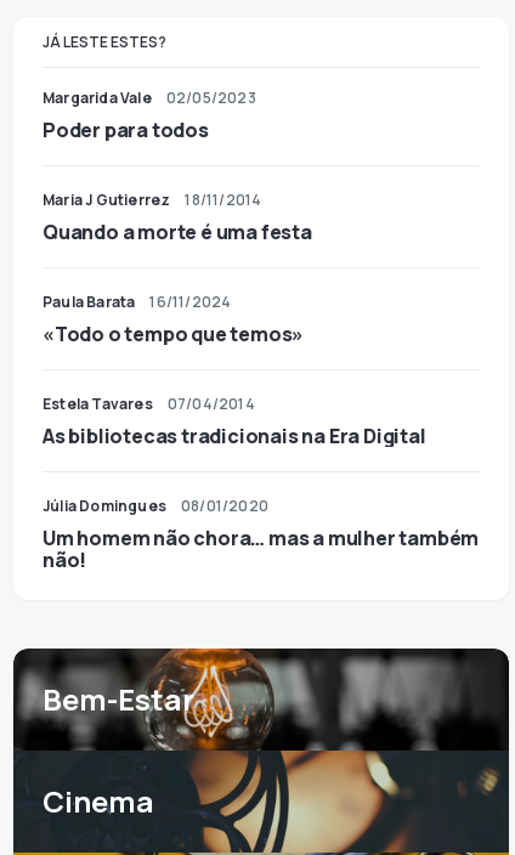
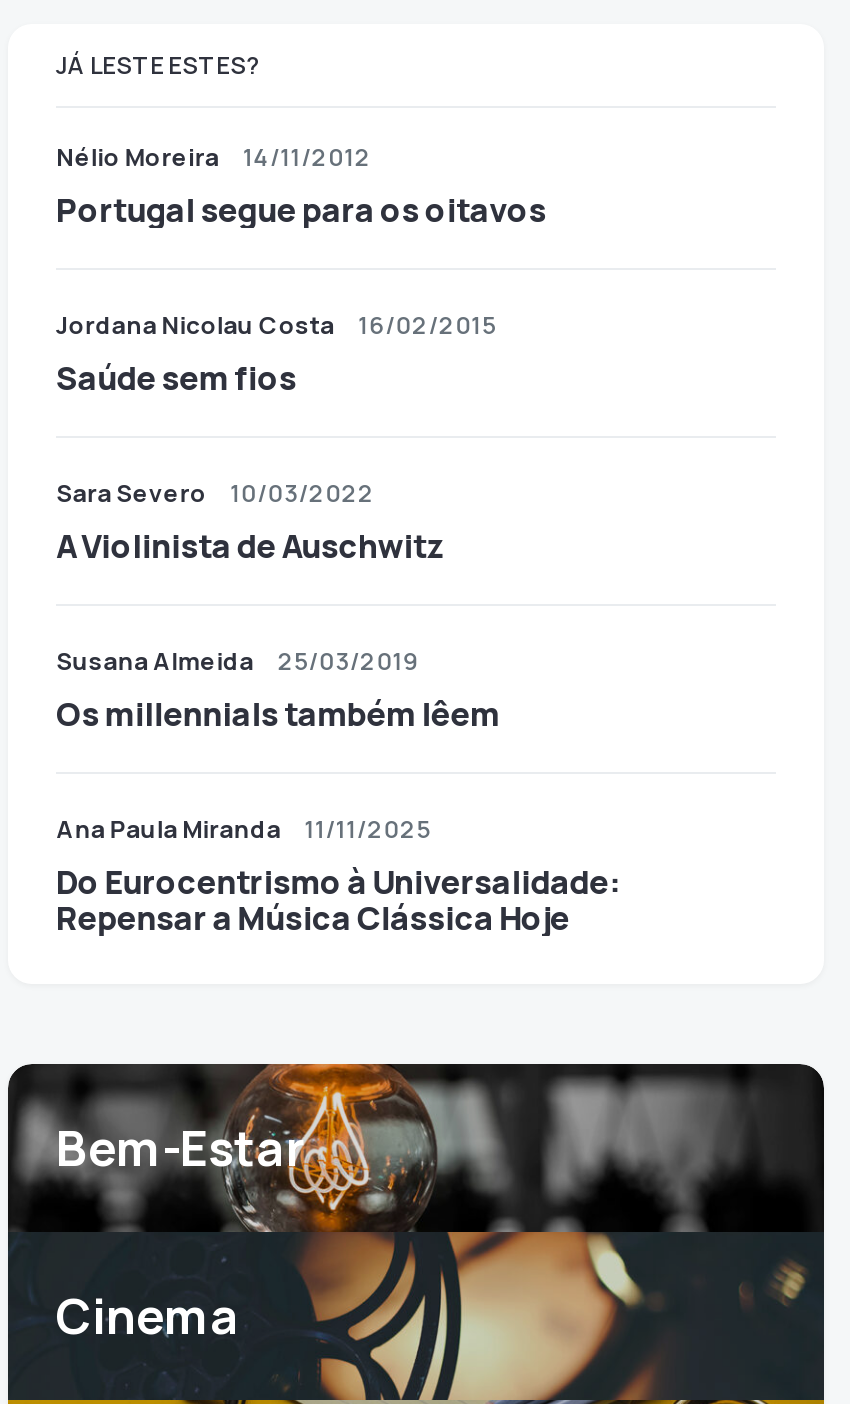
- Margarida Vale
- 02/05/2023
- Poder para todos
+ Nélio Moreira
+ 14/11/2012
+ Portugal segue para os oitavos

- Maria J Gutierrez
- 18/11/2014
- Quando a morte é uma festa
+ Jordana Nicolau Costa
+ 16/02/2015
+ Saúde sem fios

- Paula Barata
- 16/11/2024
- «Todo o tempo que temos»
+ Sara Severo
+ 10/03/2022
+ A Violinista de Auschwitz

- Estela Tavares
- 07/04/2014
- As bibliotecas tradicionais na Era Digital
+ Susana Almeida
+ 25/03/2019
+ Os millennials também lêem

- Júlia Domingues
- 08/01/2020
- Um homem não chora… mas a mulher também
- não!
+ Ana Paula Miranda
+ 11/11/2025
+ Do Eurocentrismo à Universalidade:
+ Repensar a Música Clássica Hoje
